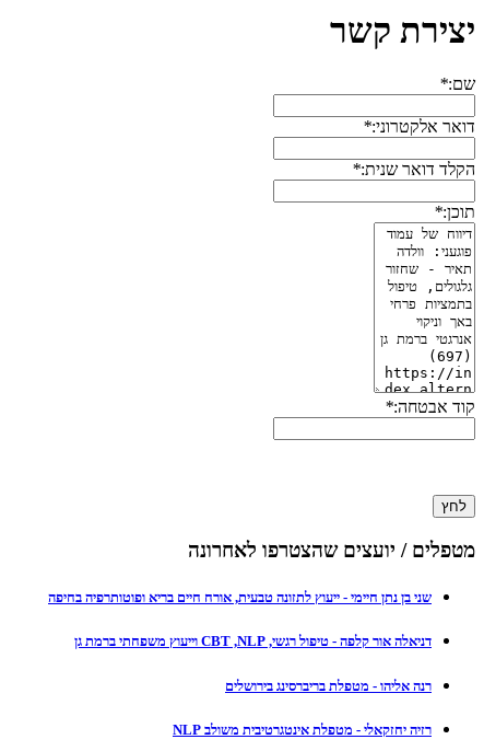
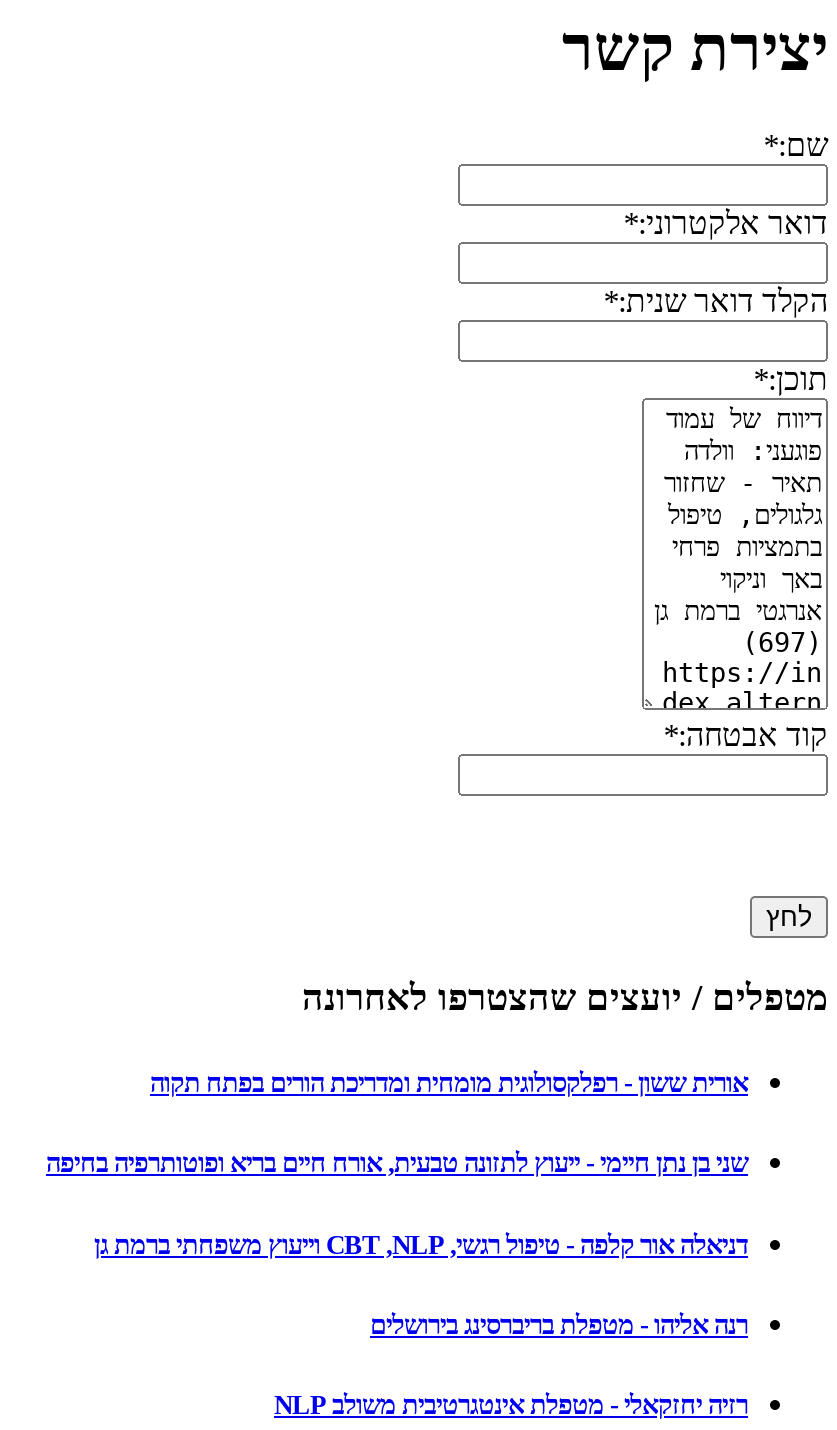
+ אורית ששון - רפלקסולוגית מומחית ומדריכת הורים בפתח תקוה
